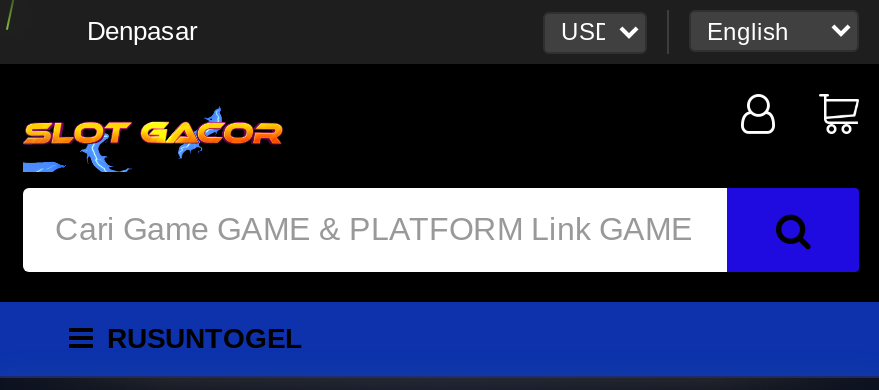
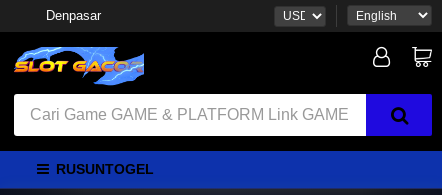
- [image]
+ [image]
